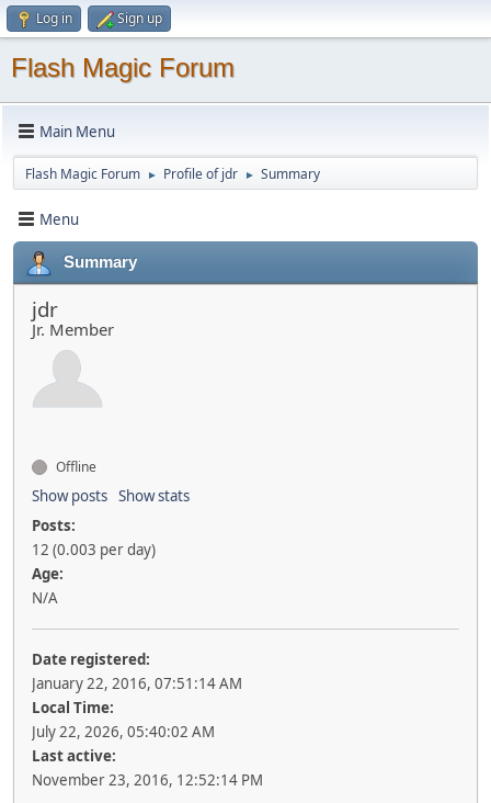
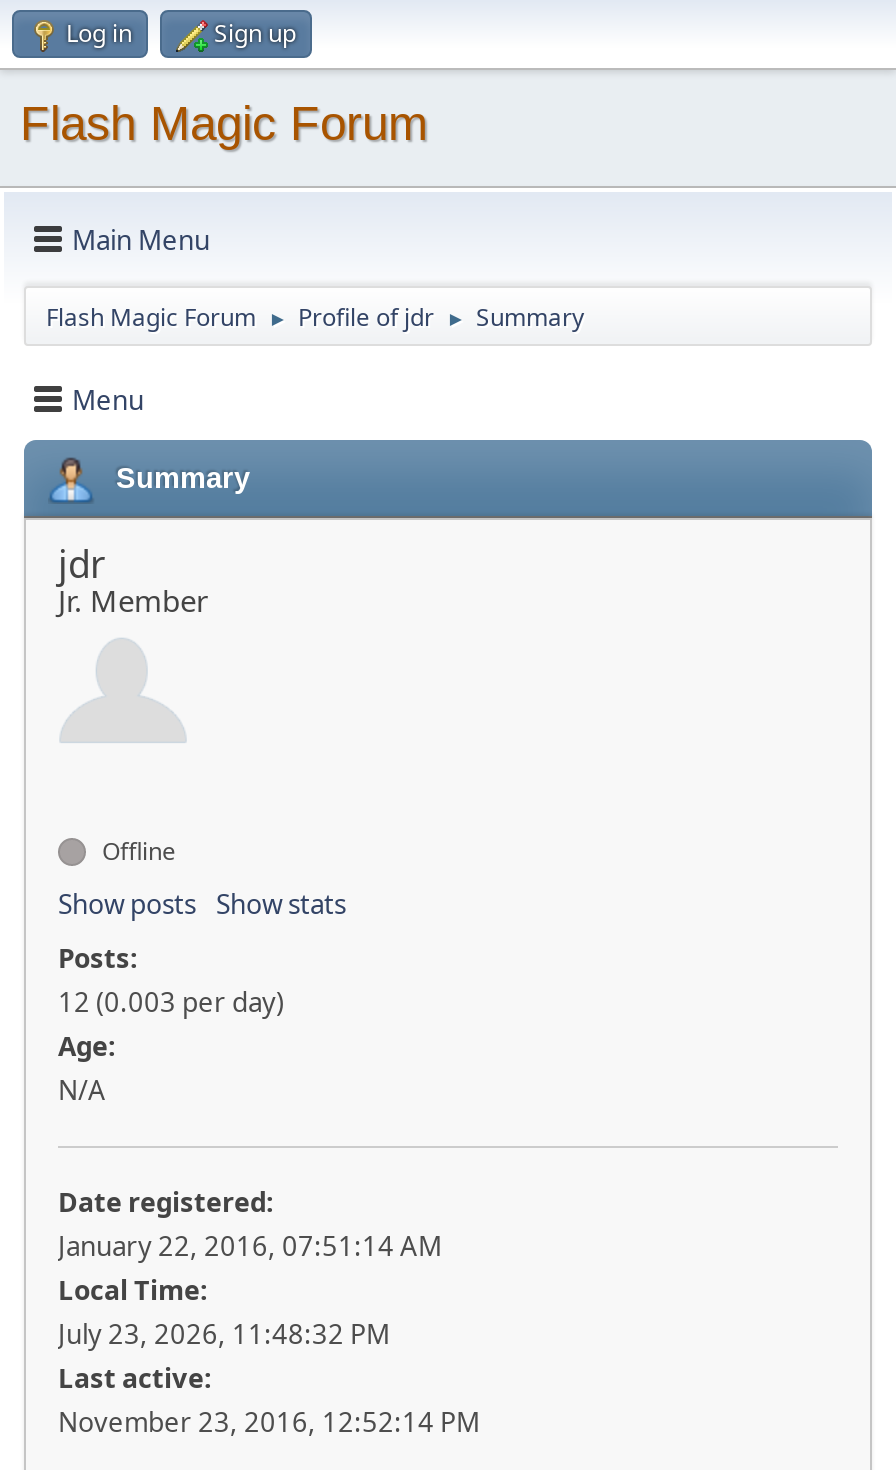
- July 22, 2026, 05:40:02 AM
+ July 23, 2026, 11:48:32 PM
